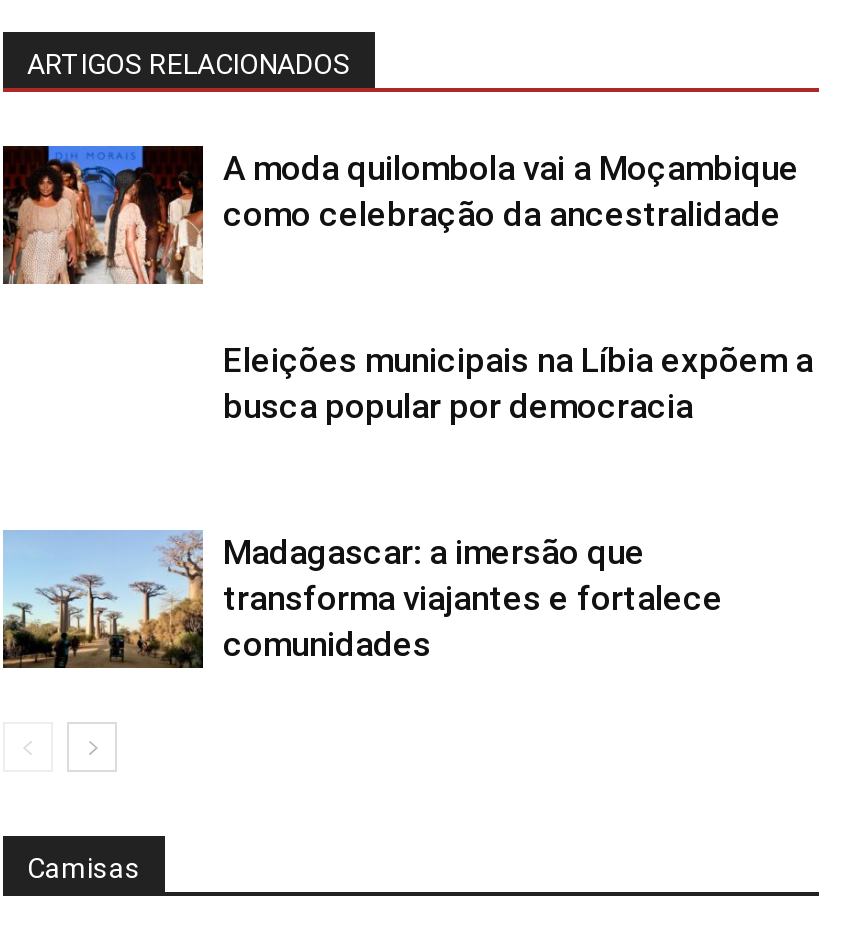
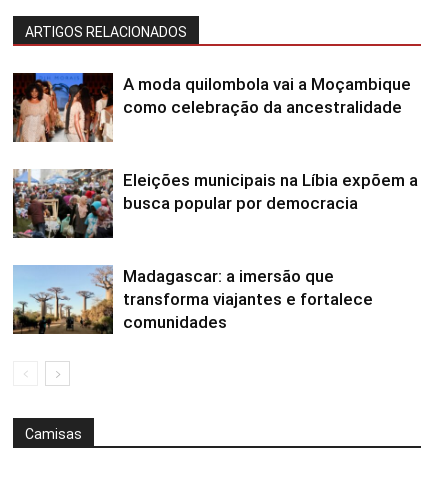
+ [image]
